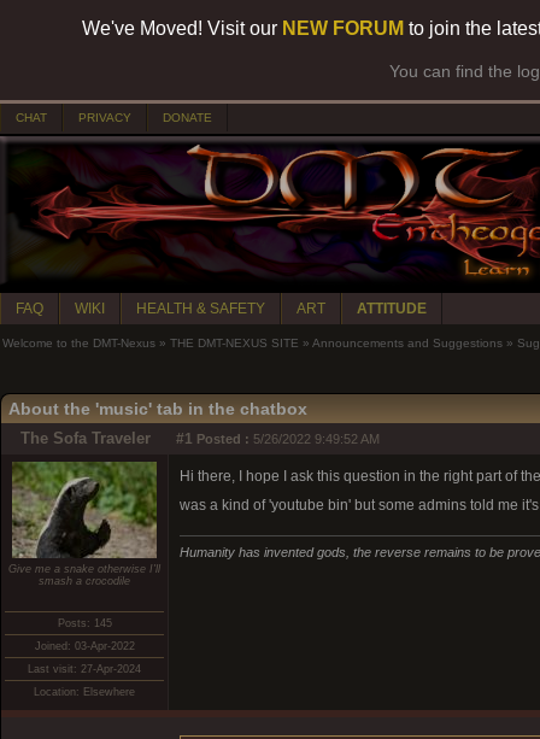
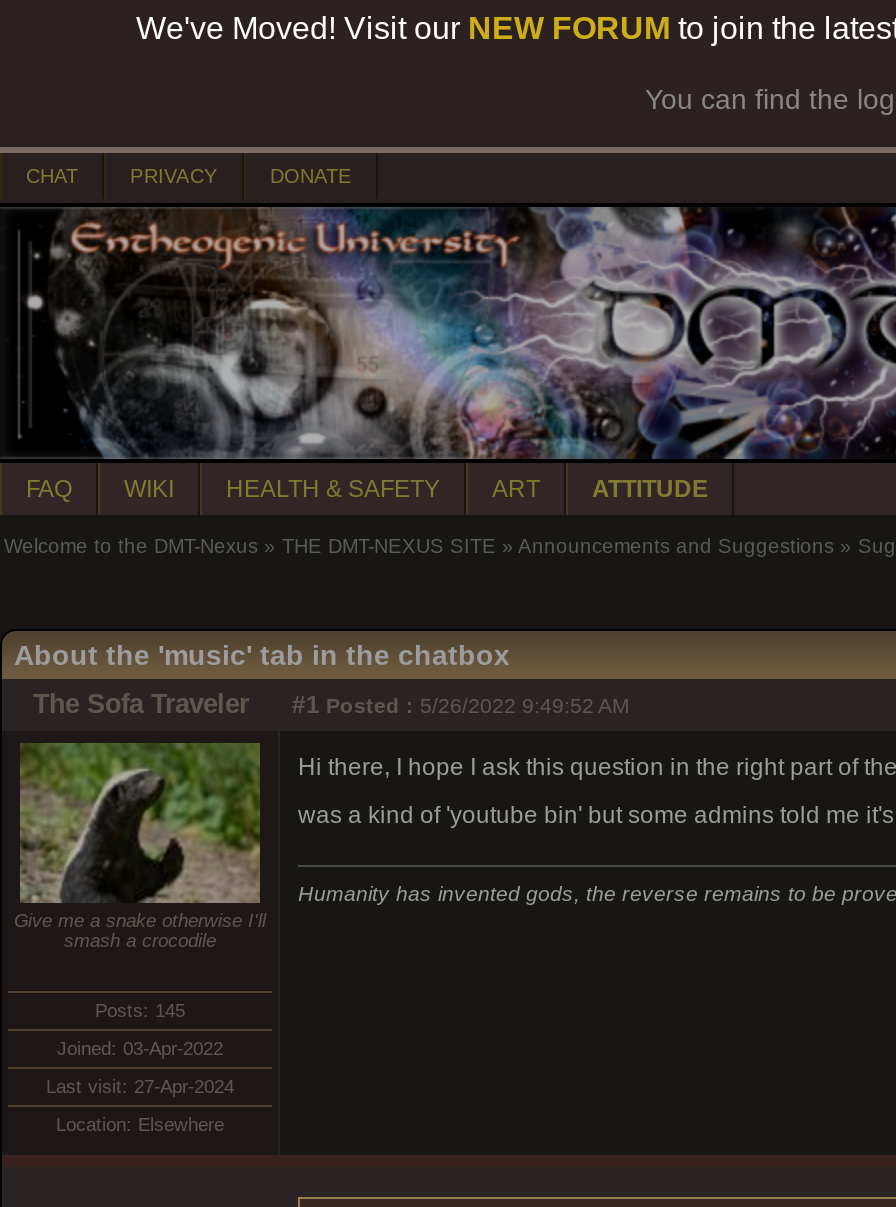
- [image]
+ [image]
